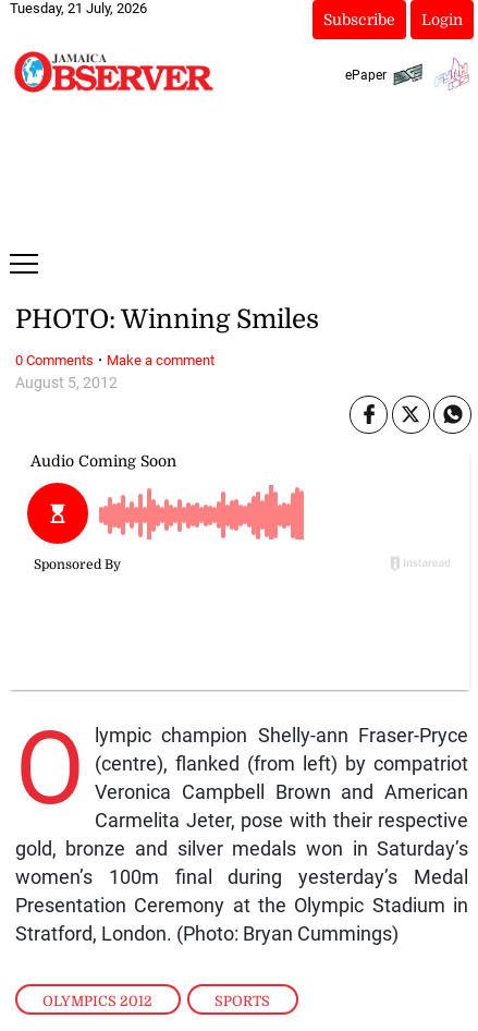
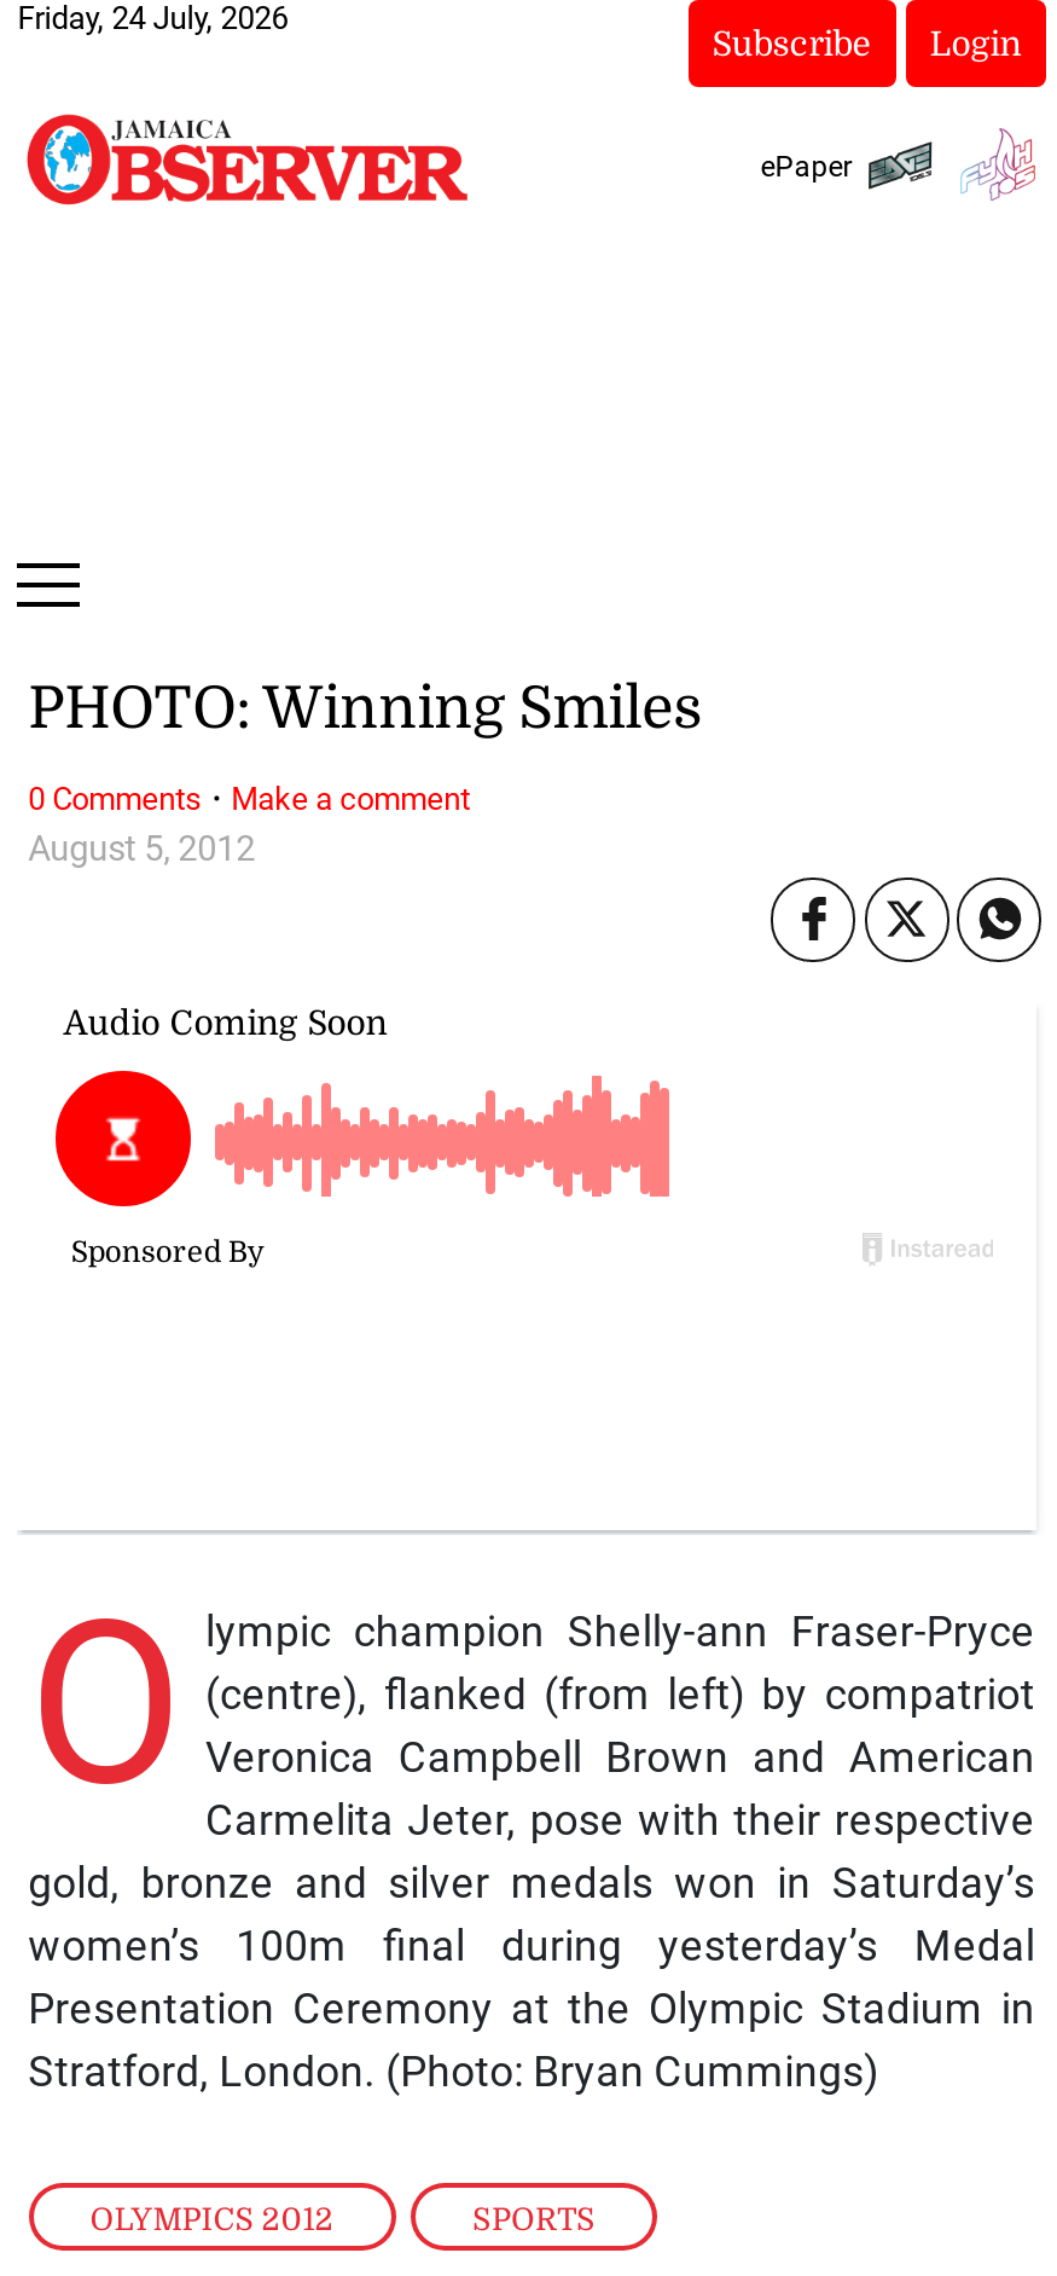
- Tuesday, 21 July, 2026
+ Friday, 24 July, 2026
